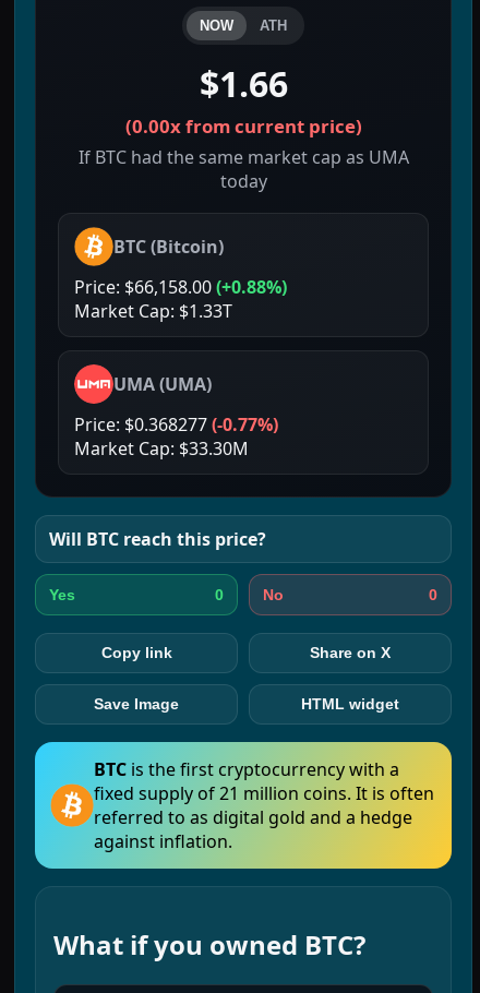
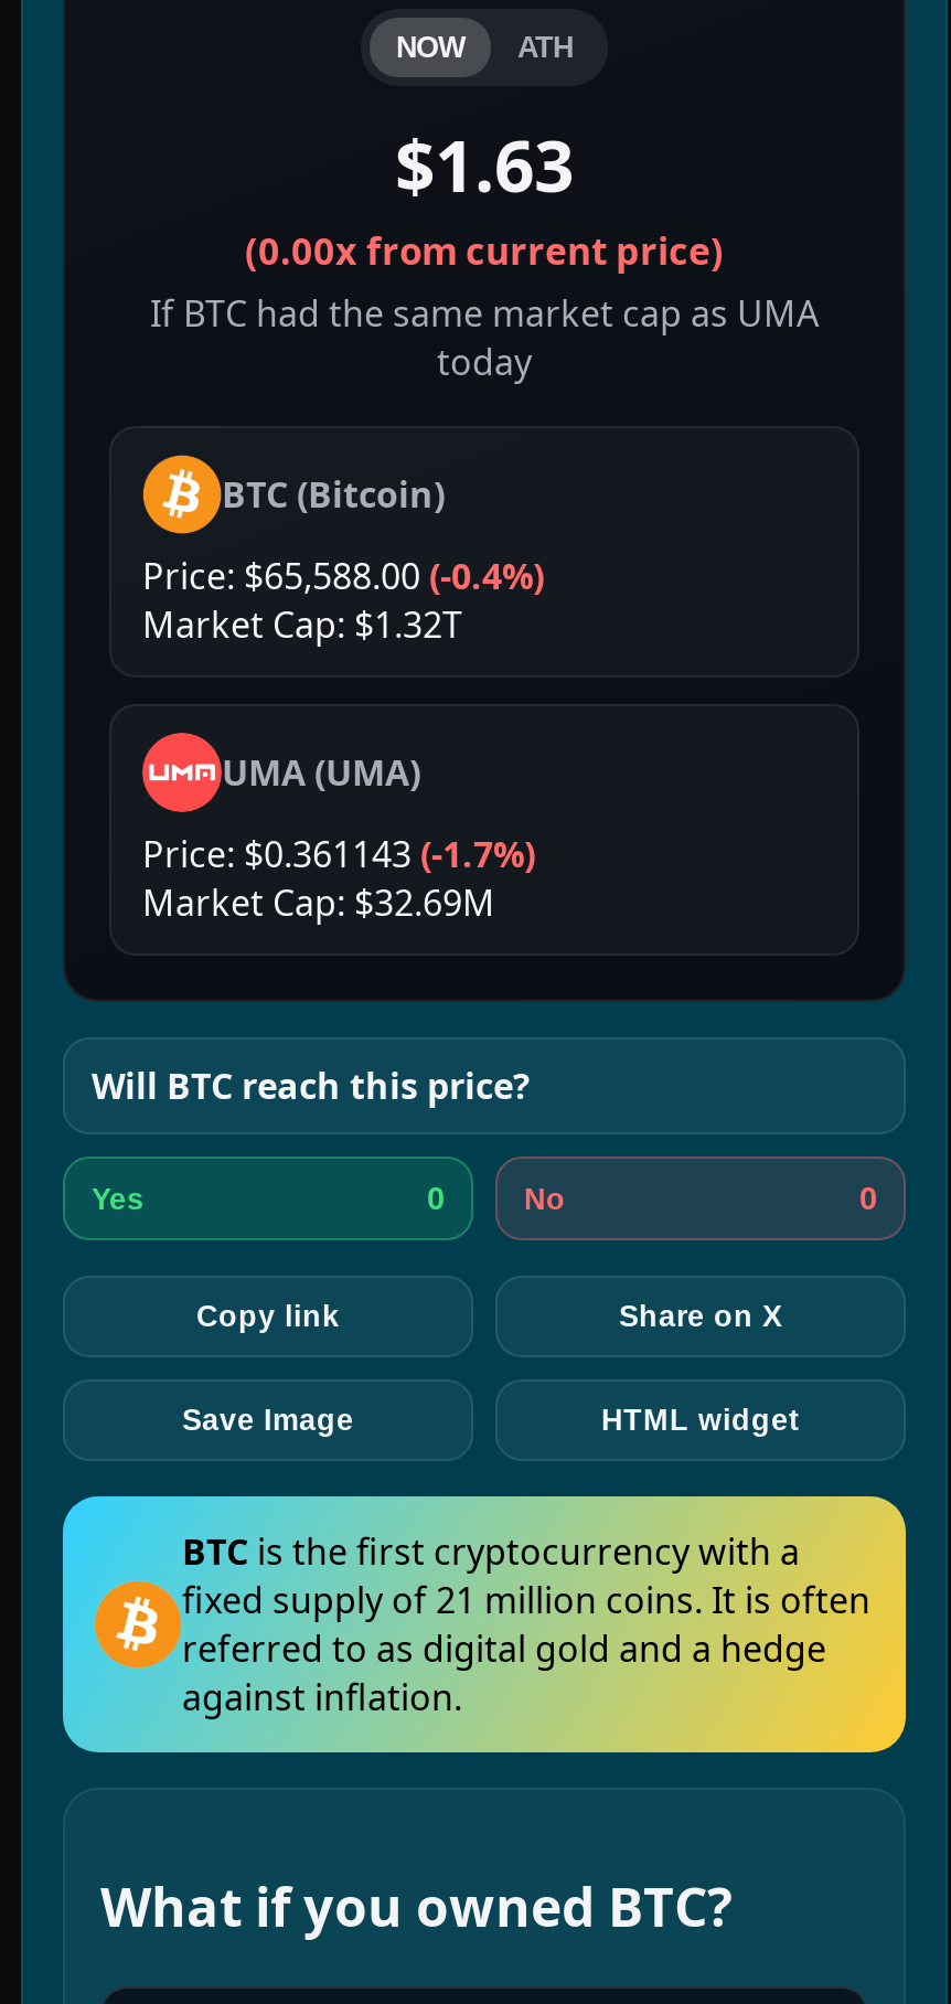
- $1.66
+ $1.63

- Price: $66,158.00 (+0.88%)
+ Price: $65,588.00 (-0.4%)

- Market Cap: $1.33T
+ Market Cap: $1.32T

- Price: $0.368277 (-0.77%)
+ Price: $0.361143 (-1.7%)

- Market Cap: $33.30M
+ Market Cap: $32.69M
